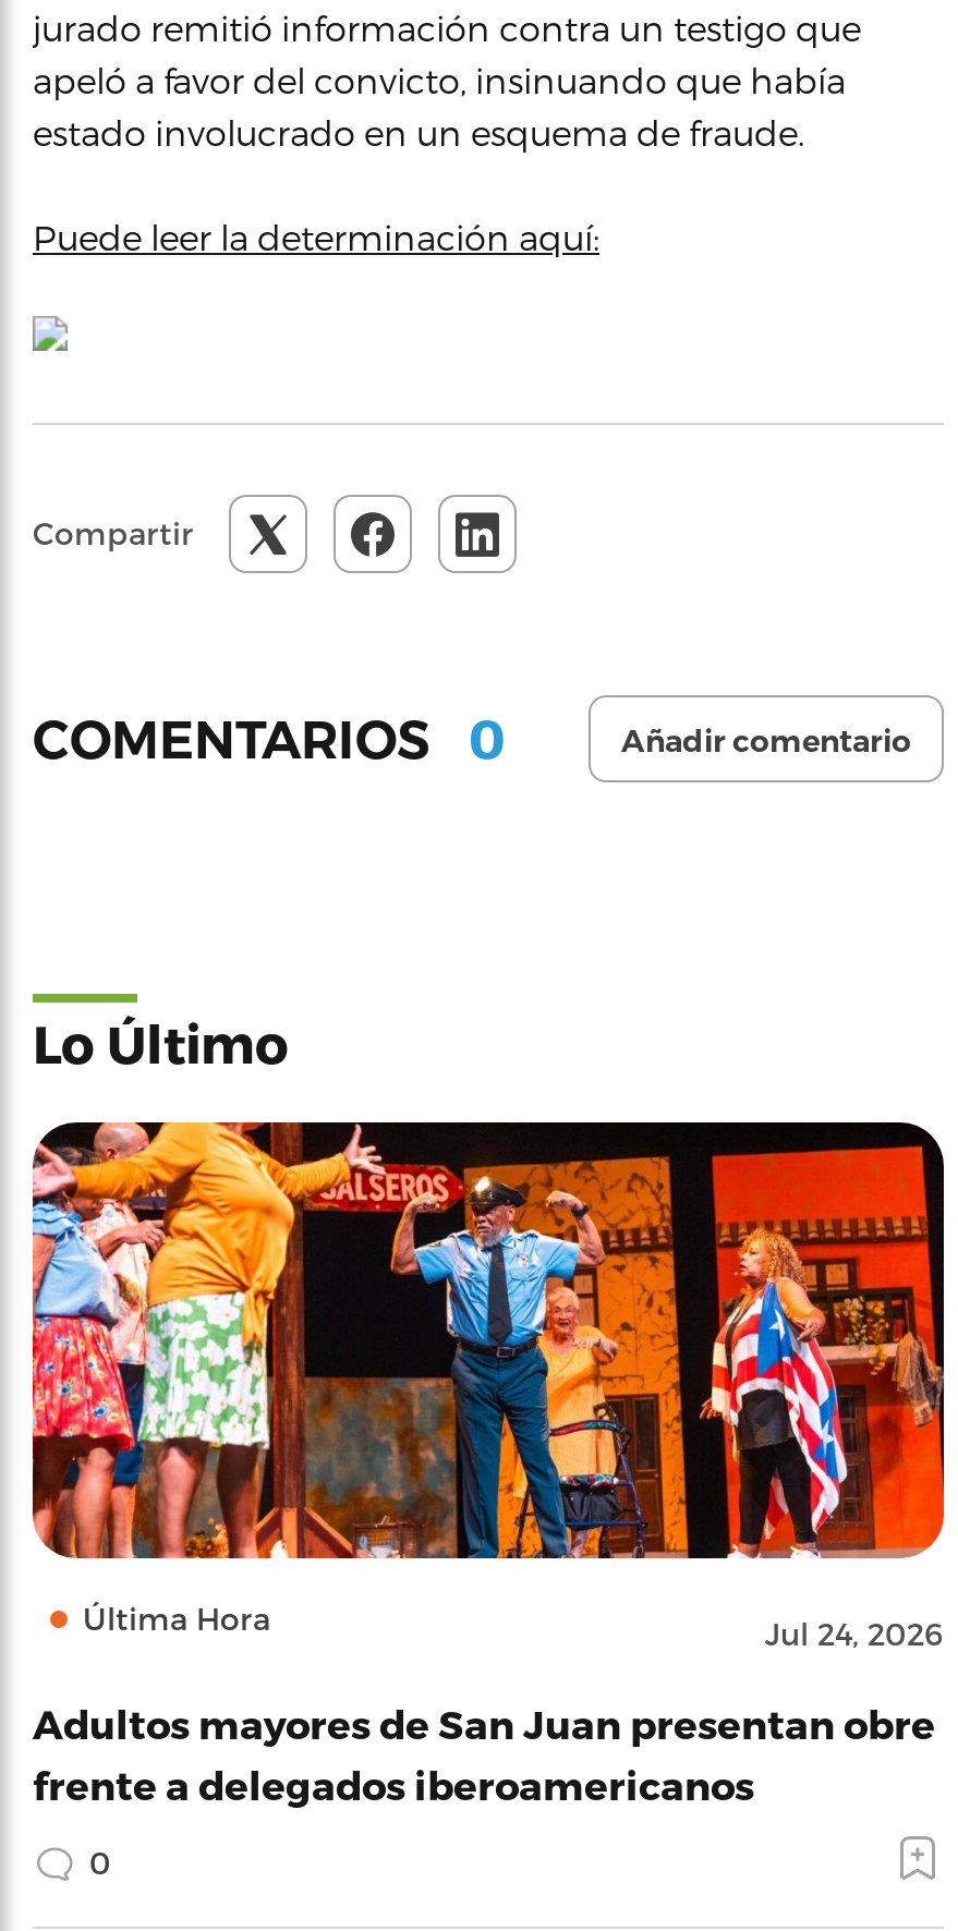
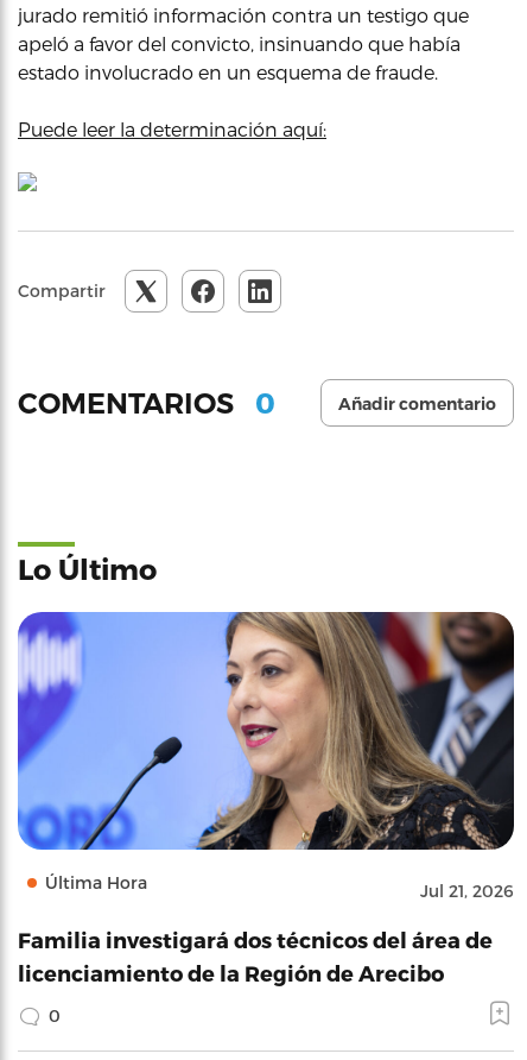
- [image]
- Jul 24, 2026
+ [image]
+ Jul 21, 2026

- Adultos mayores de San Juan presentan obre
- frente a delegados iberoamericanos
+ Familia investigará dos técnicos del área de
+ licenciamiento de la Región de Arecibo
